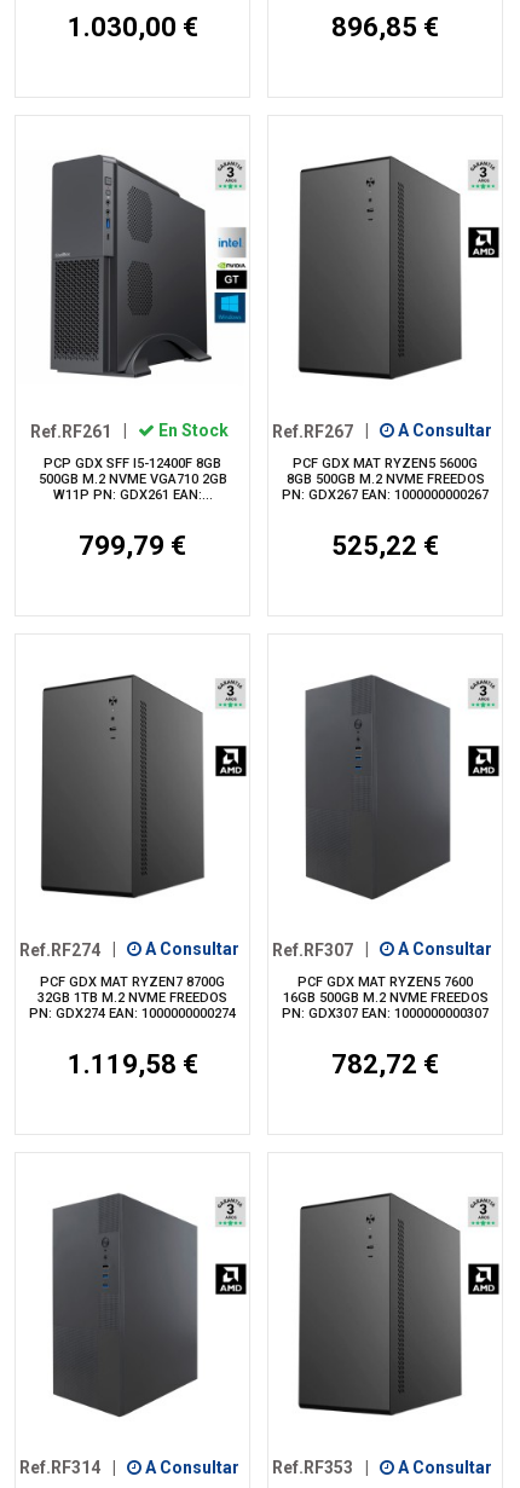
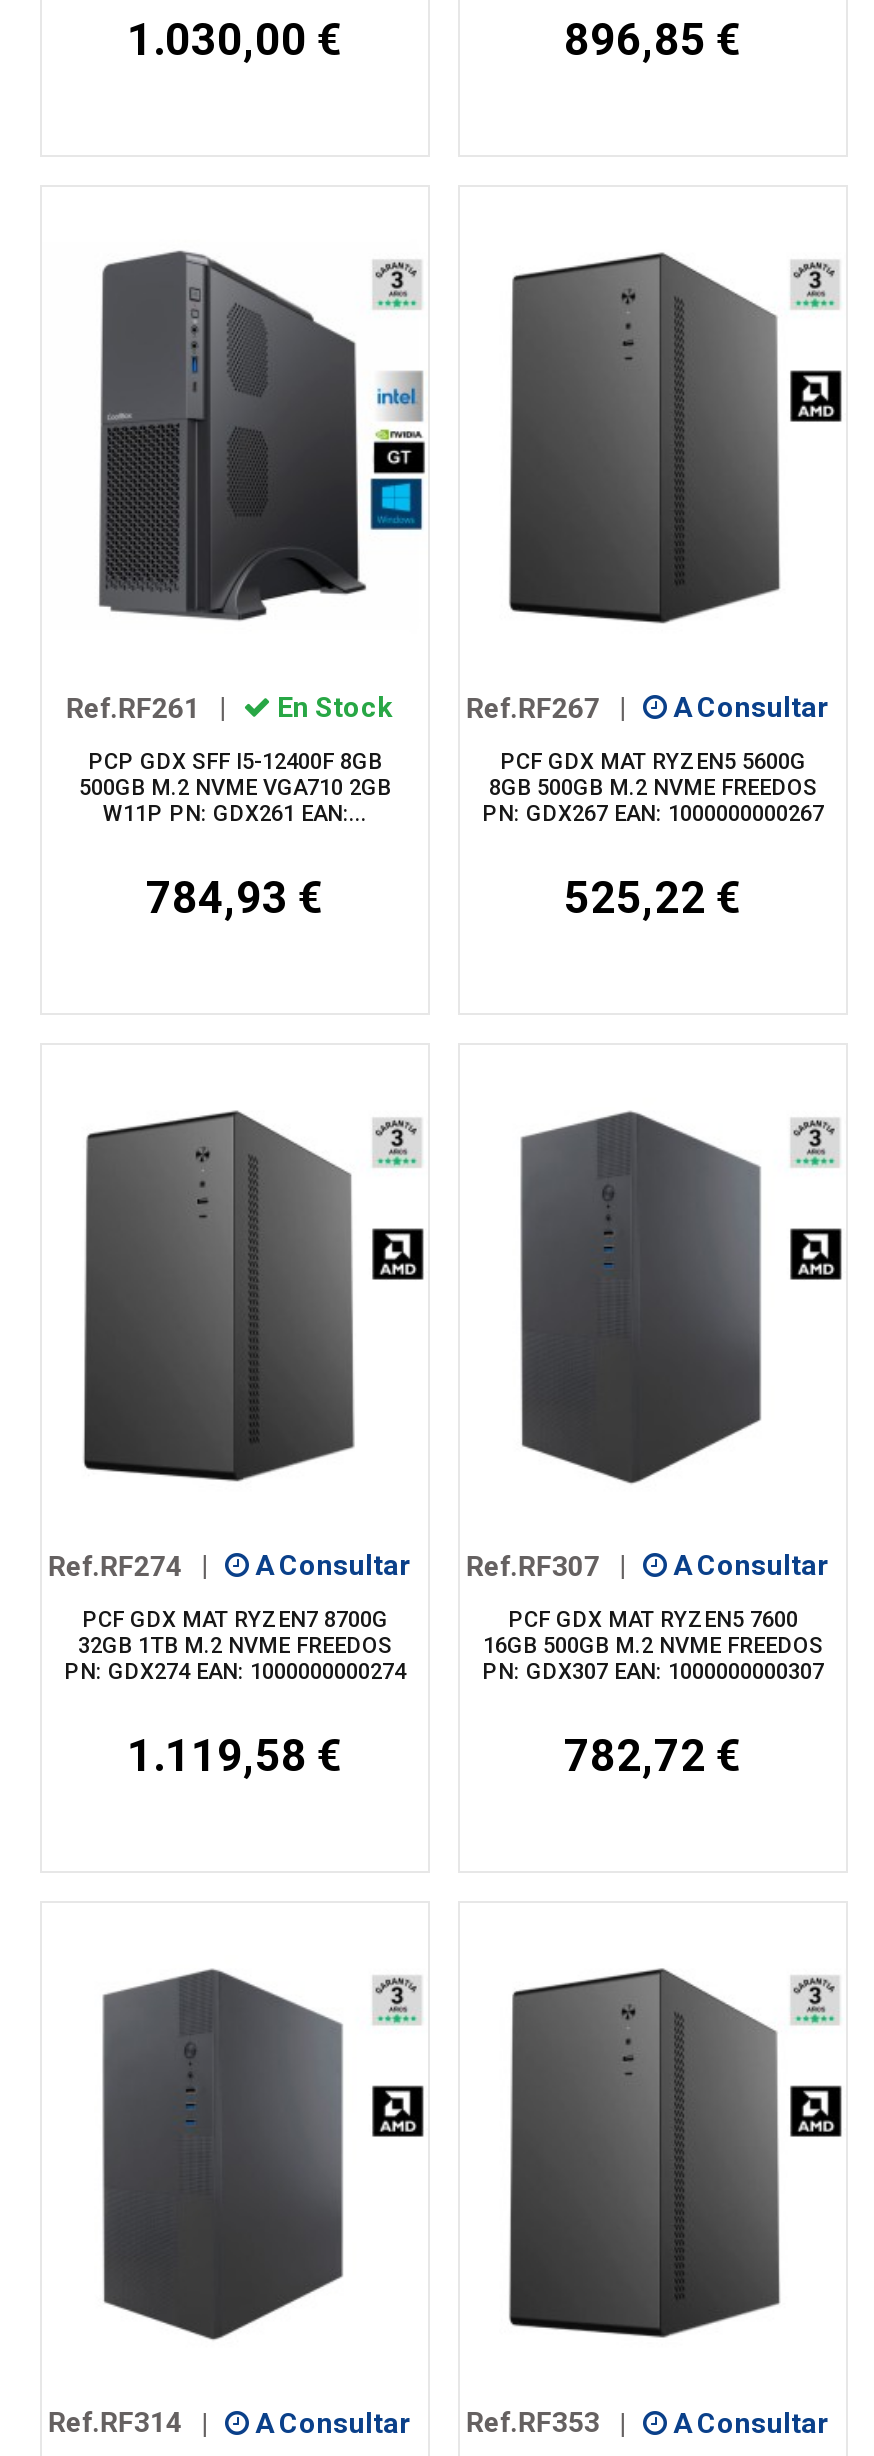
- 799,79 €
+ 784,93 €
